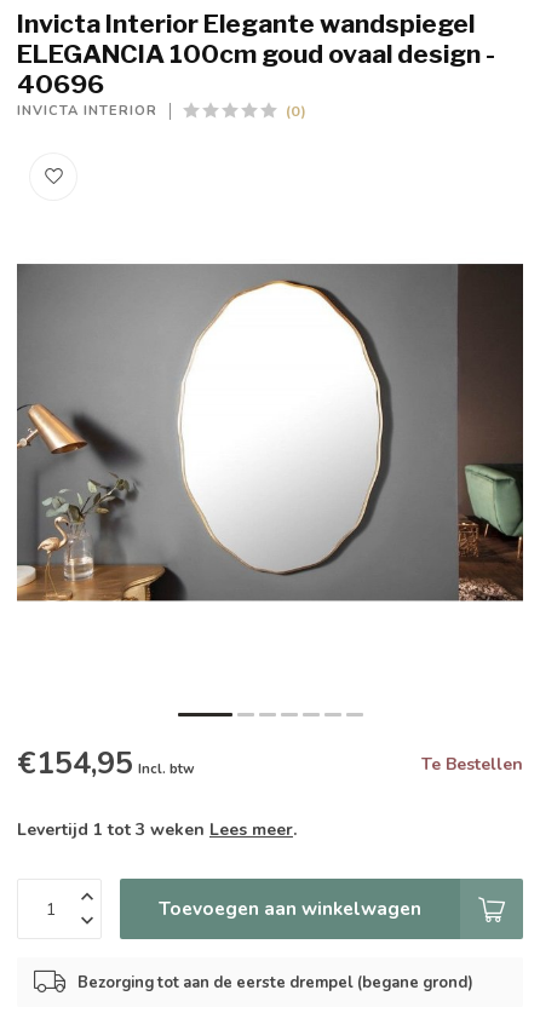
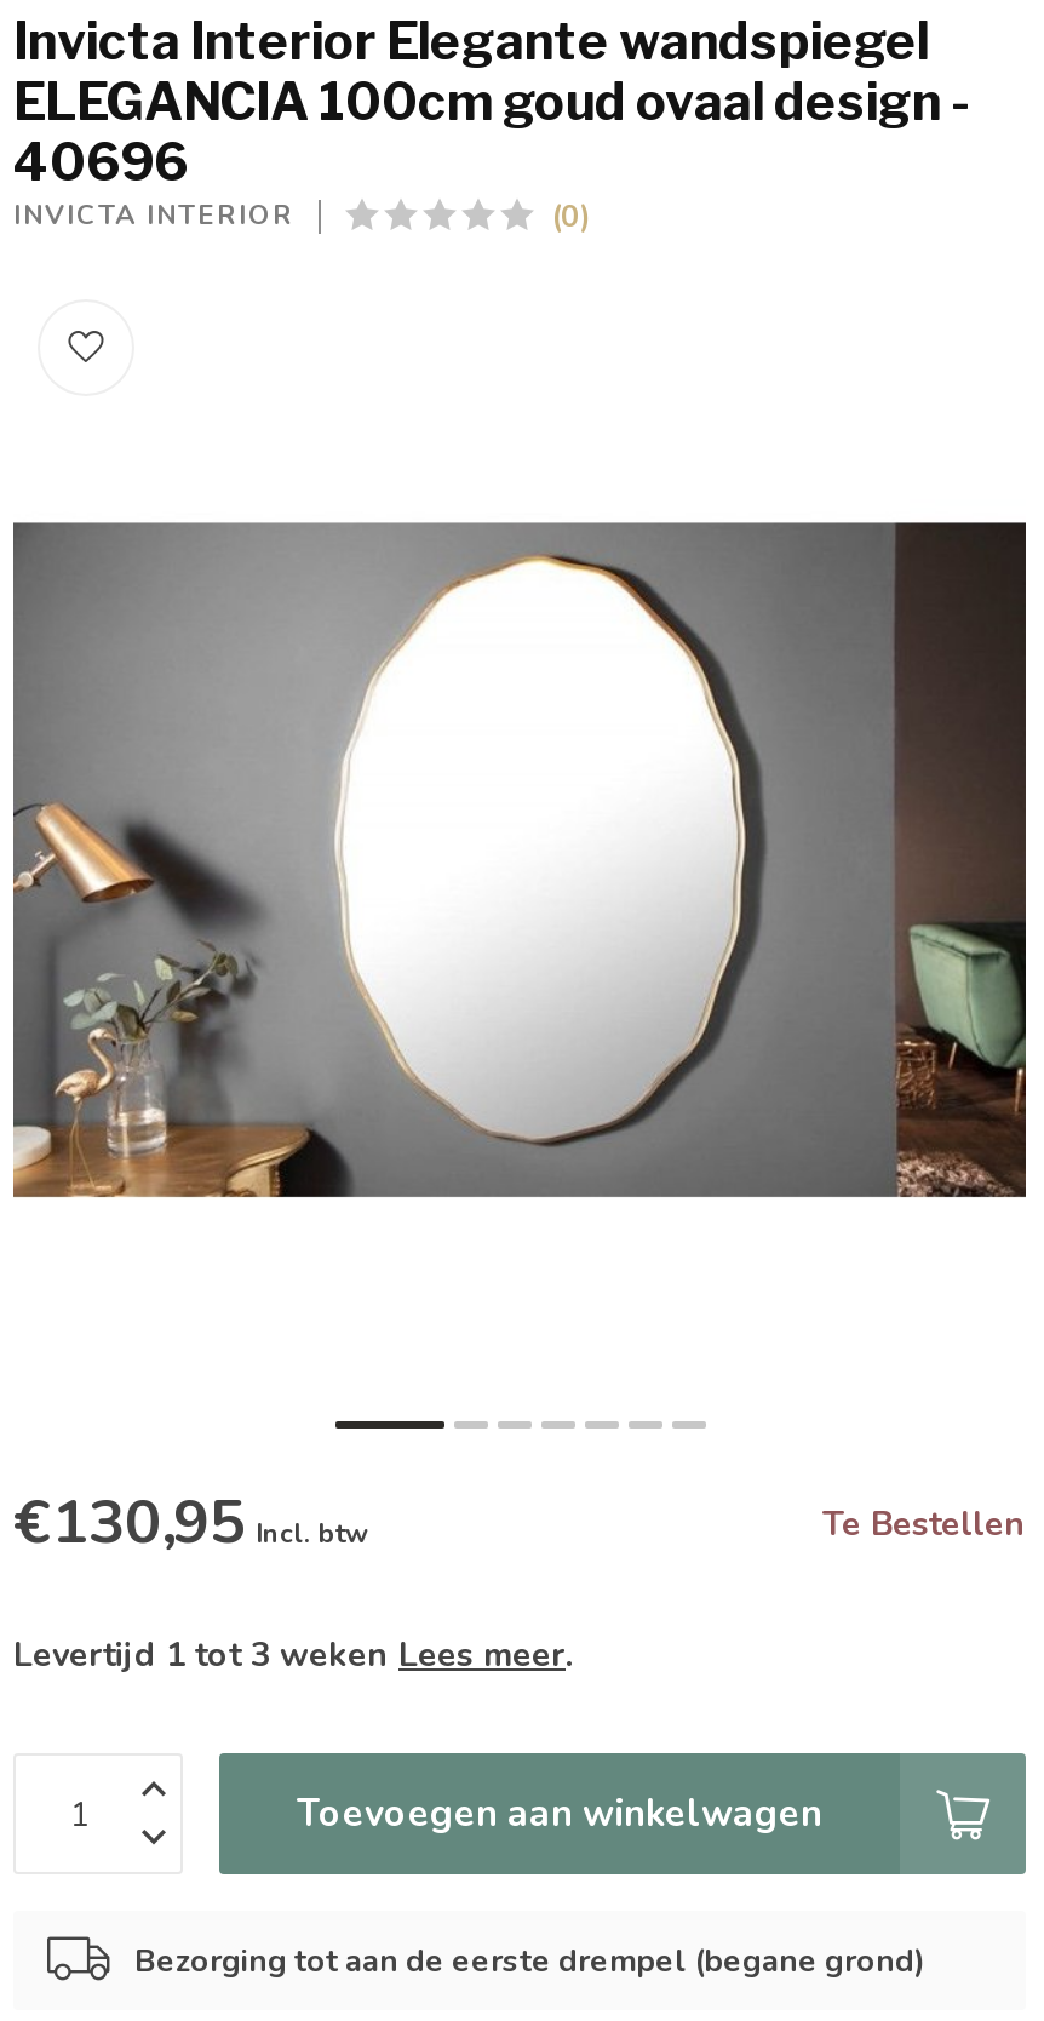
- €154,95 Incl. btw
+ €130,95 Incl. btw
